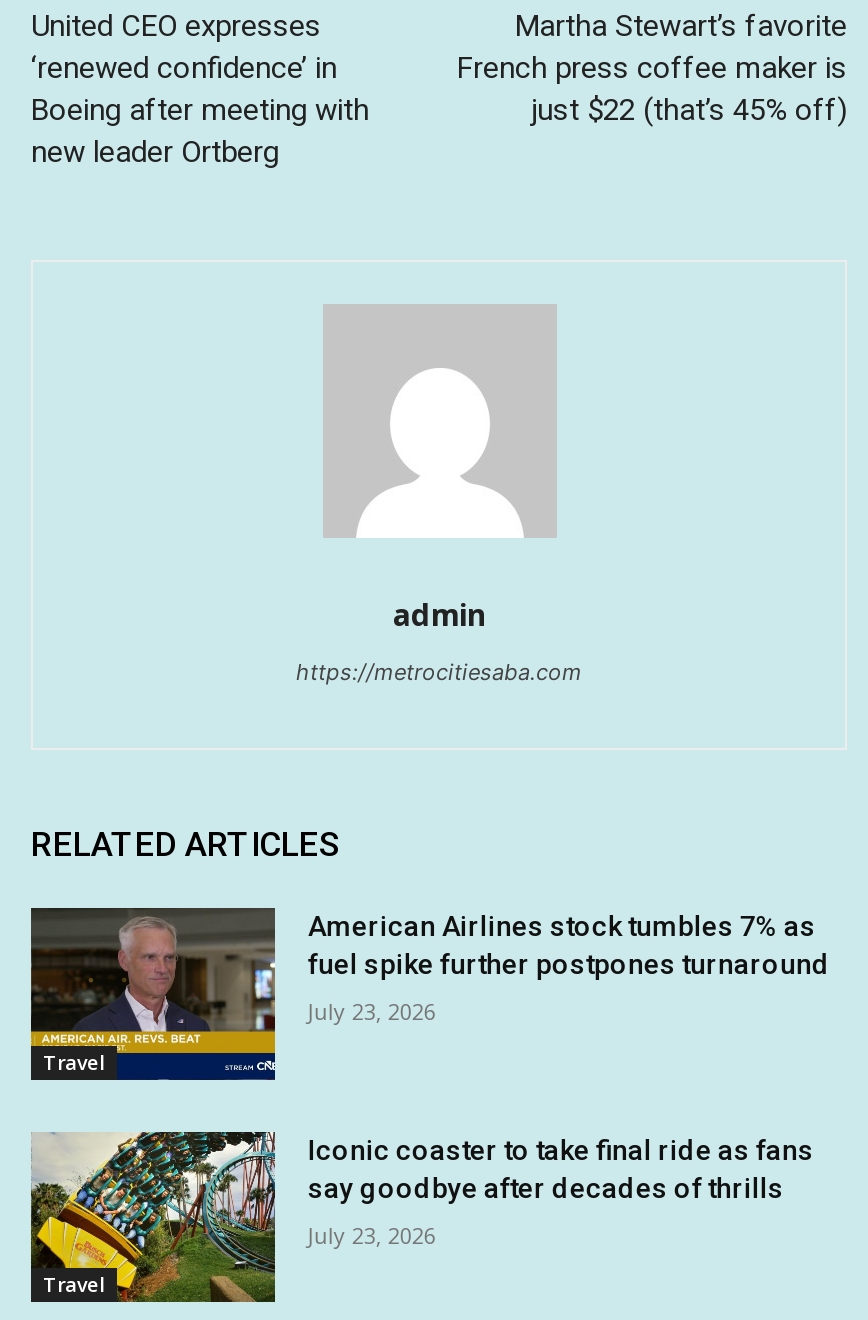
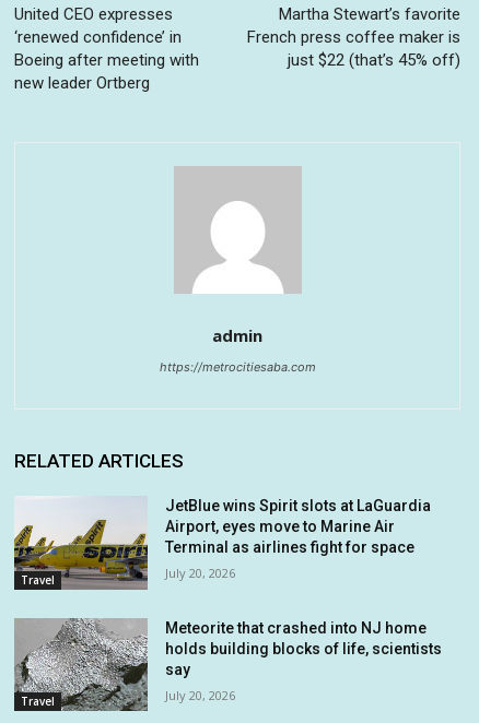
- [image]
- American Airlines stock tumbles 7% as
- fuel spike further postpones turnaround
+ [image]
+ JetBlue wins Spirit slots at LaGuardia
+ Airport, eyes move to Marine Air
+ Terminal as airlines fight for space

- July 23, 2026
+ July 20, 2026

- [image]
- Iconic coaster to take final ride as fans
- say goodbye after decades of thrills
+ [image]
+ Meteorite that crashed into NJ home
+ holds building blocks of life, scientists
+ say

- July 23, 2026
+ July 20, 2026
